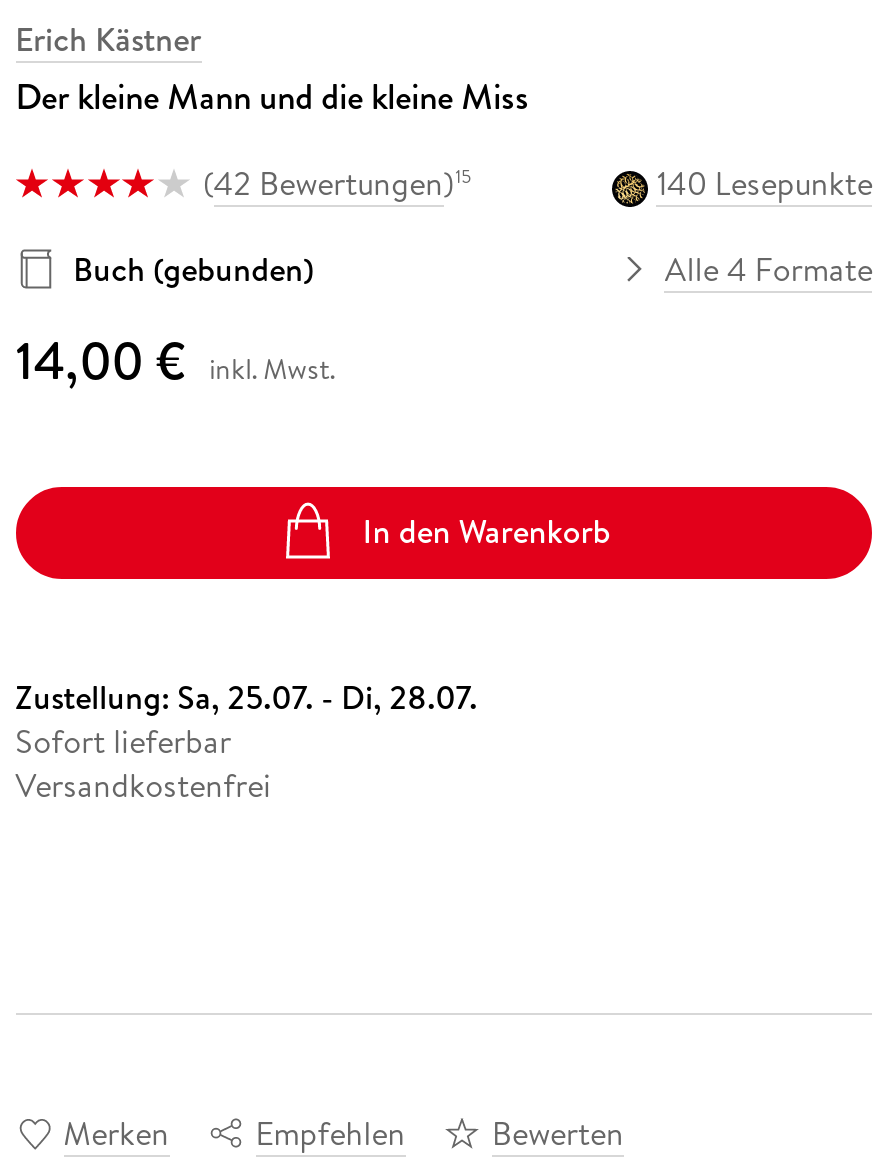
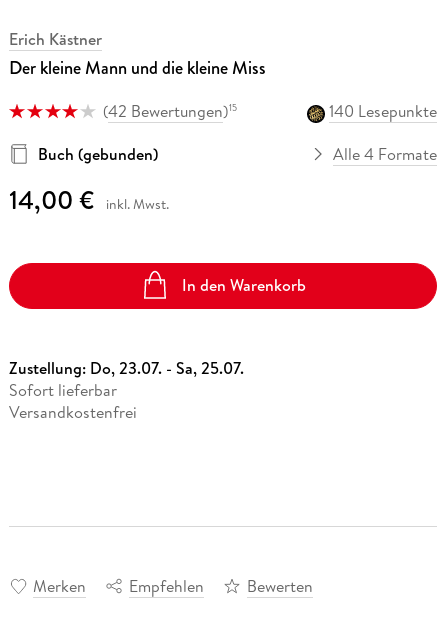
- Zustellung: Sa, 25.07. - Di, 28.07.
+ Zustellung: Do, 23.07. - Sa, 25.07.
